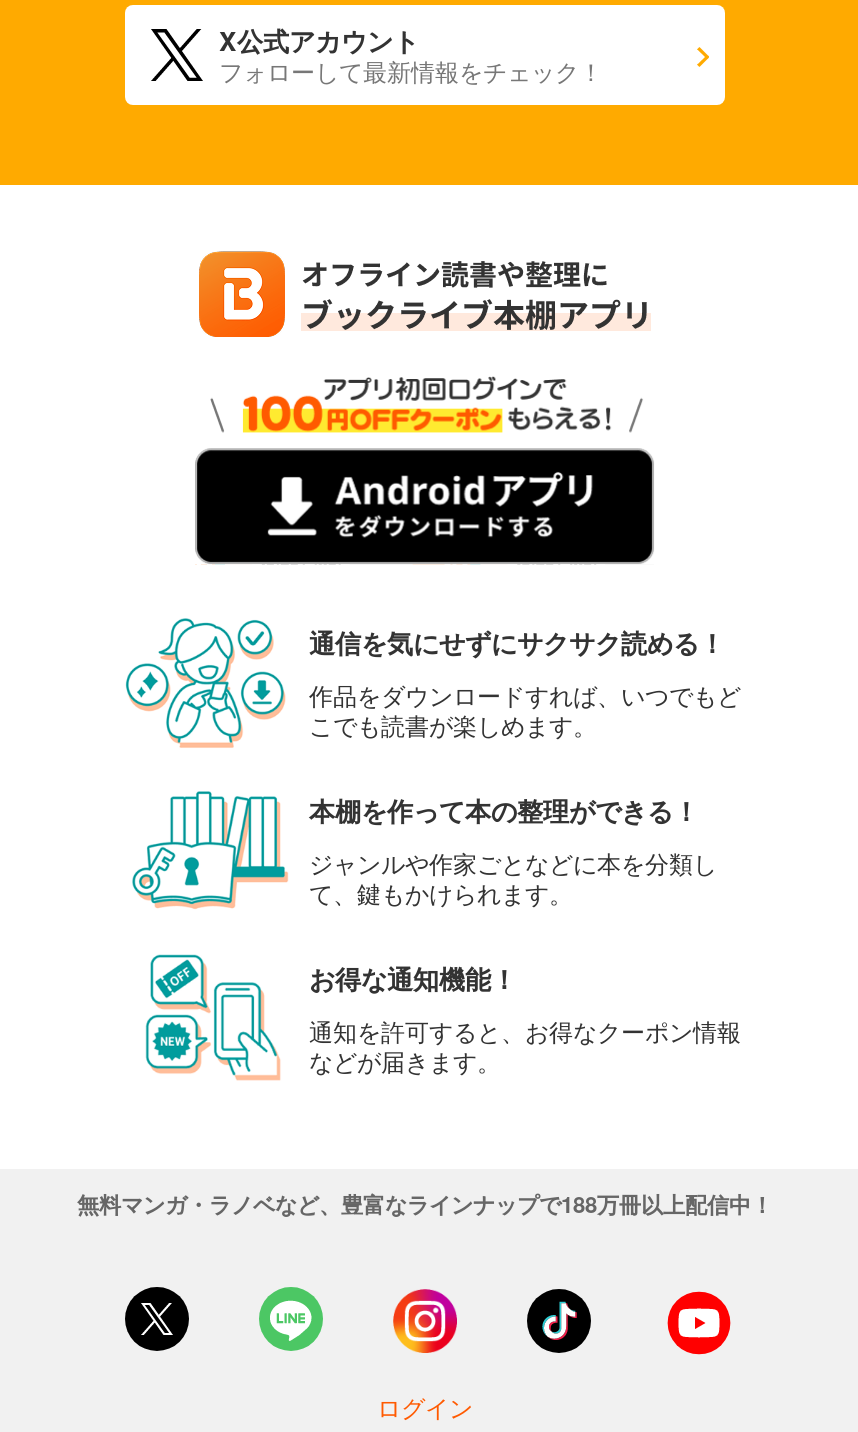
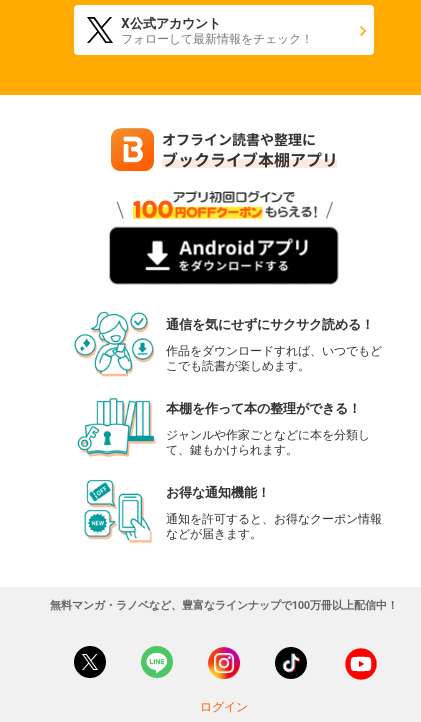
- 無料マンガ・ラノベなど、豊富なラインナップで188万冊以上配信中！
+ 無料マンガ・ラノベなど、豊富なラインナップで100万冊以上配信中！
